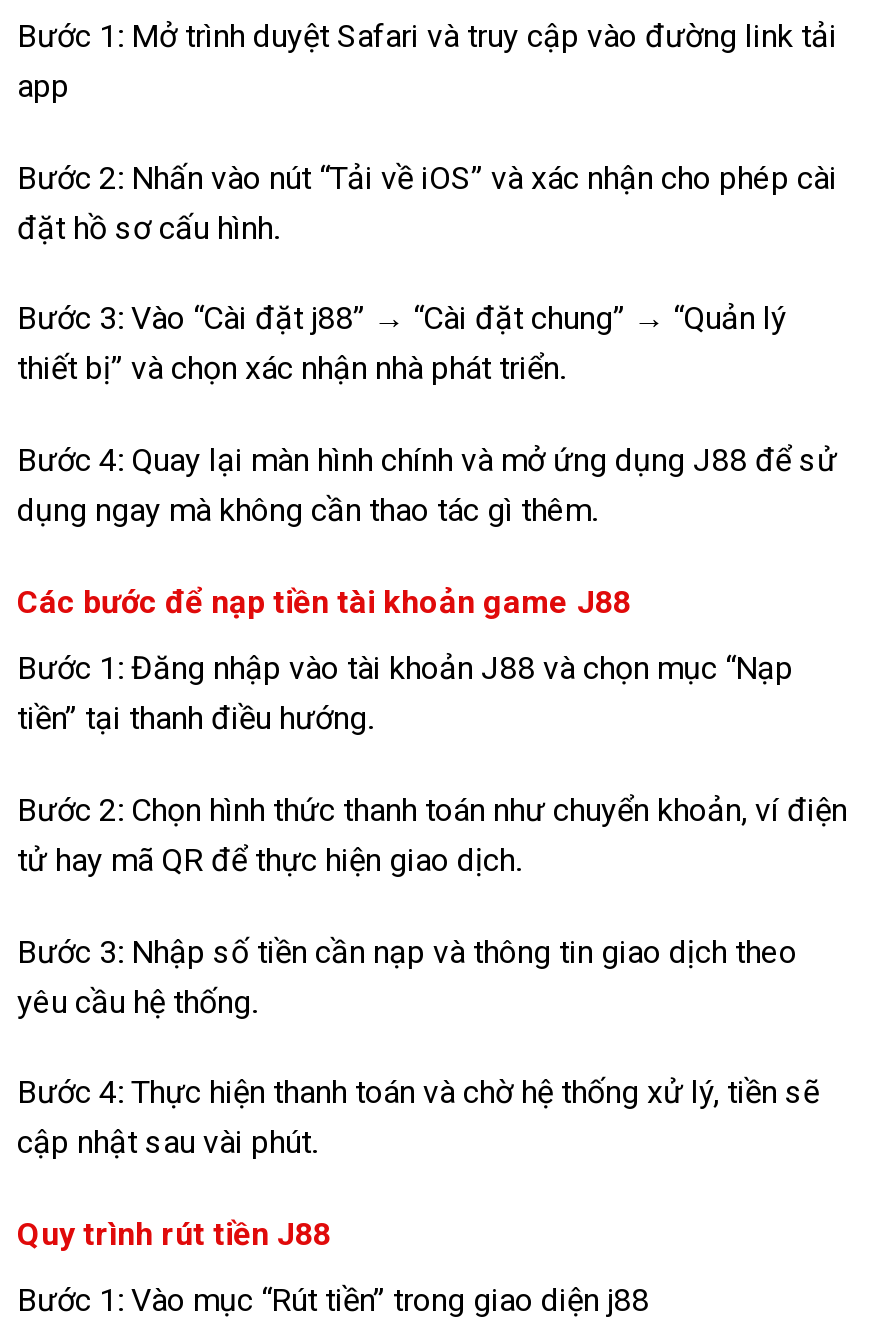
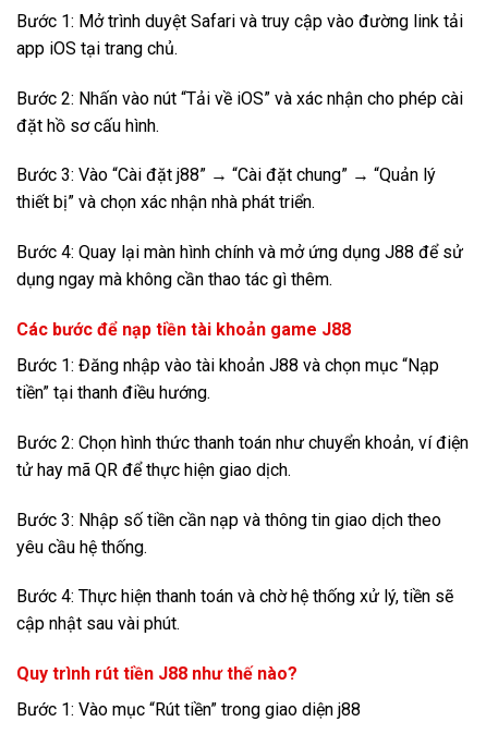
- app
+ app iOS tại trang chủ.

- Quy trình rút tiền J88
+ Quy trình rút tiền J88 như thế nào?
